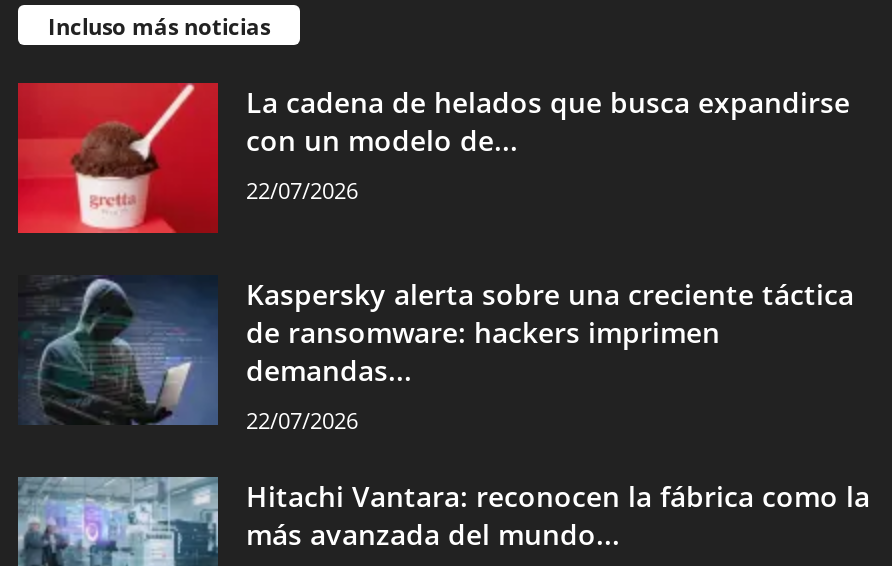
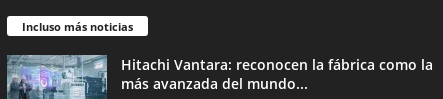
- [image]
- La cadena de helados que busca expandirse
- con un modelo de...
- 22/07/2026
- Kaspersky alerta sobre una creciente táctica
- de ransomware: hackers imprimen
- demandas...
- 22/07/2026

- [image]
